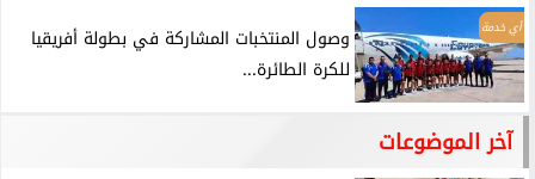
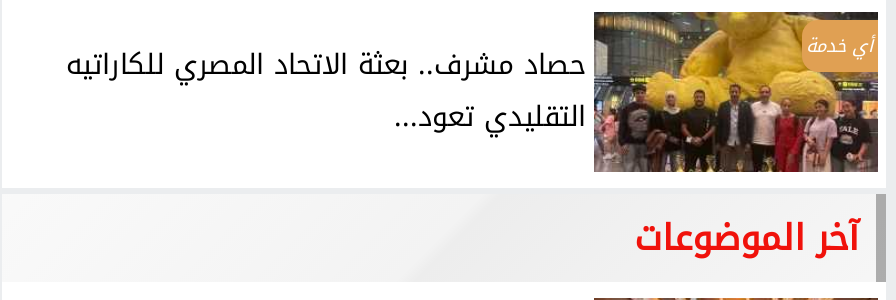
- [image]
- وصول المنتخبات المشاركة في بطولة أفريقيا
- للكرة الطائرة...
+ [image]
+ حصاد مشرف.. بعثة الاتحاد المصري للكاراتيه
+ التقليدي تعود...
